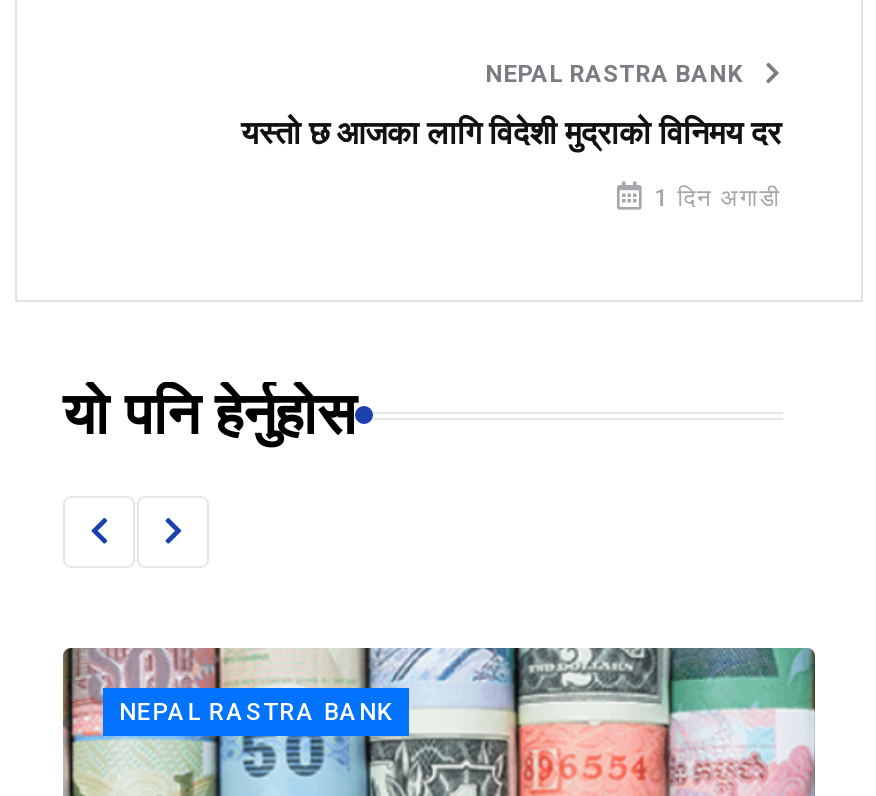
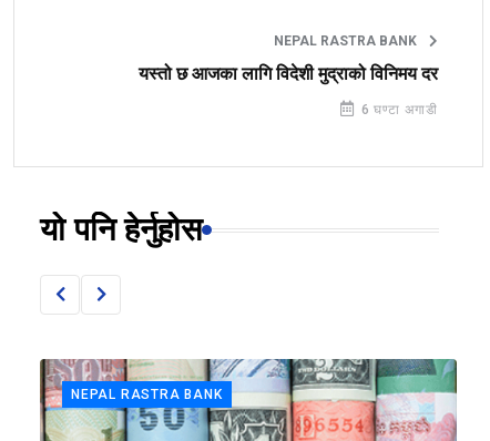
- 1 दिन अगाडी
+ 6 घण्टा अगाडी
